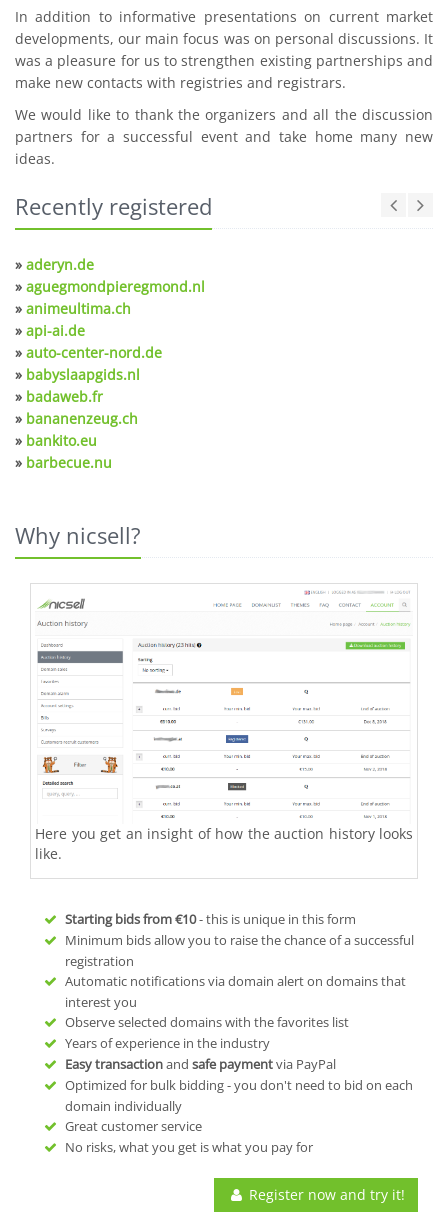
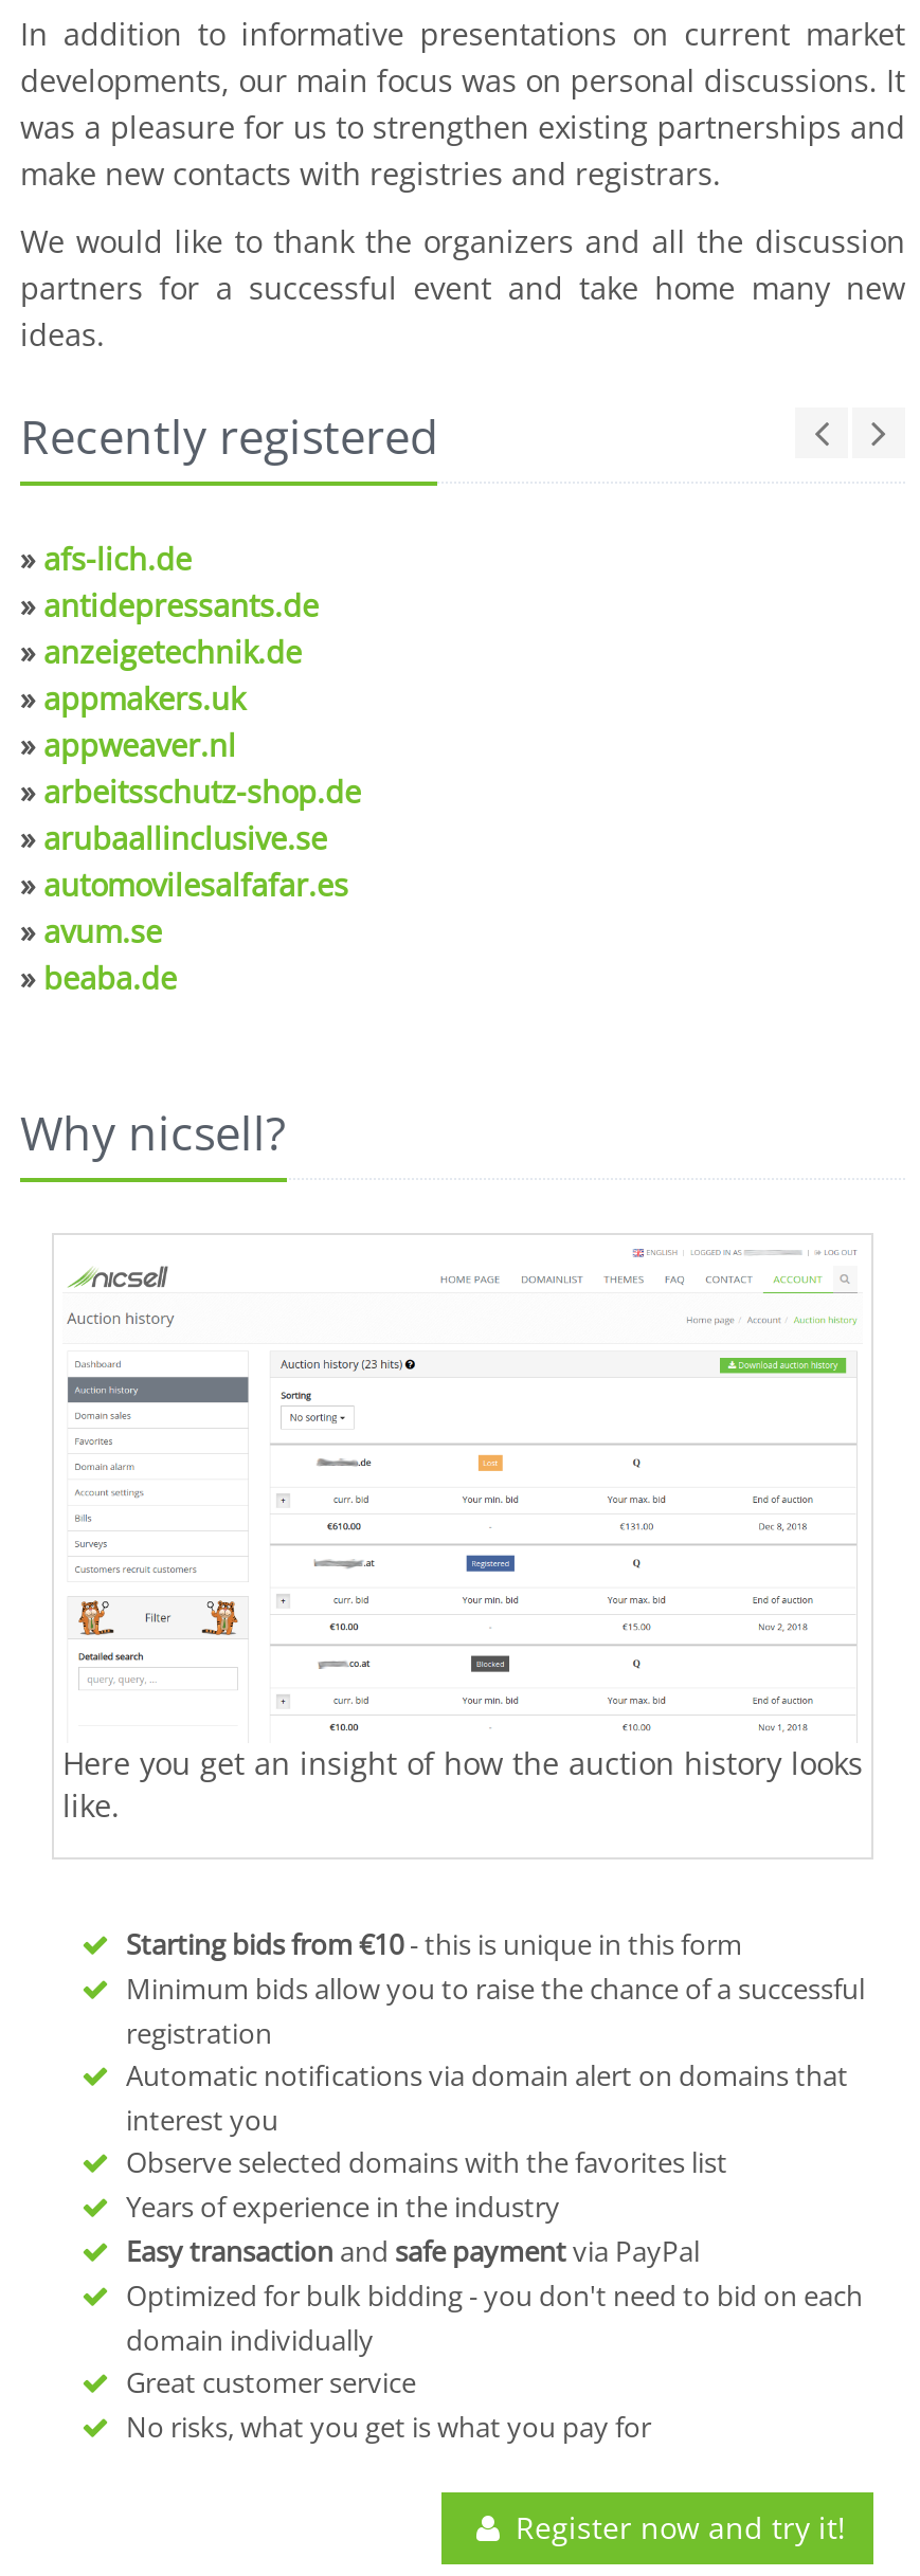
- » aderyn.de
- » aguegmondpieregmond.nl
- » animeultima.ch
- » api-ai.de
- » auto-center-nord.de
- » babyslaapgids.nl
- » badaweb.fr
- » bananenzeug.ch
- » bankito.eu
- » barbecue.nu
+ » afs-lich.de
+ » antidepressants.de
+ » anzeigetechnik.de
+ » appmakers.uk
+ » appweaver.nl
+ » arbeitsschutz-shop.de
+ » arubaallinclusive.se
+ » automovilesalfafar.es
+ » avum.se
+ » beaba.de
